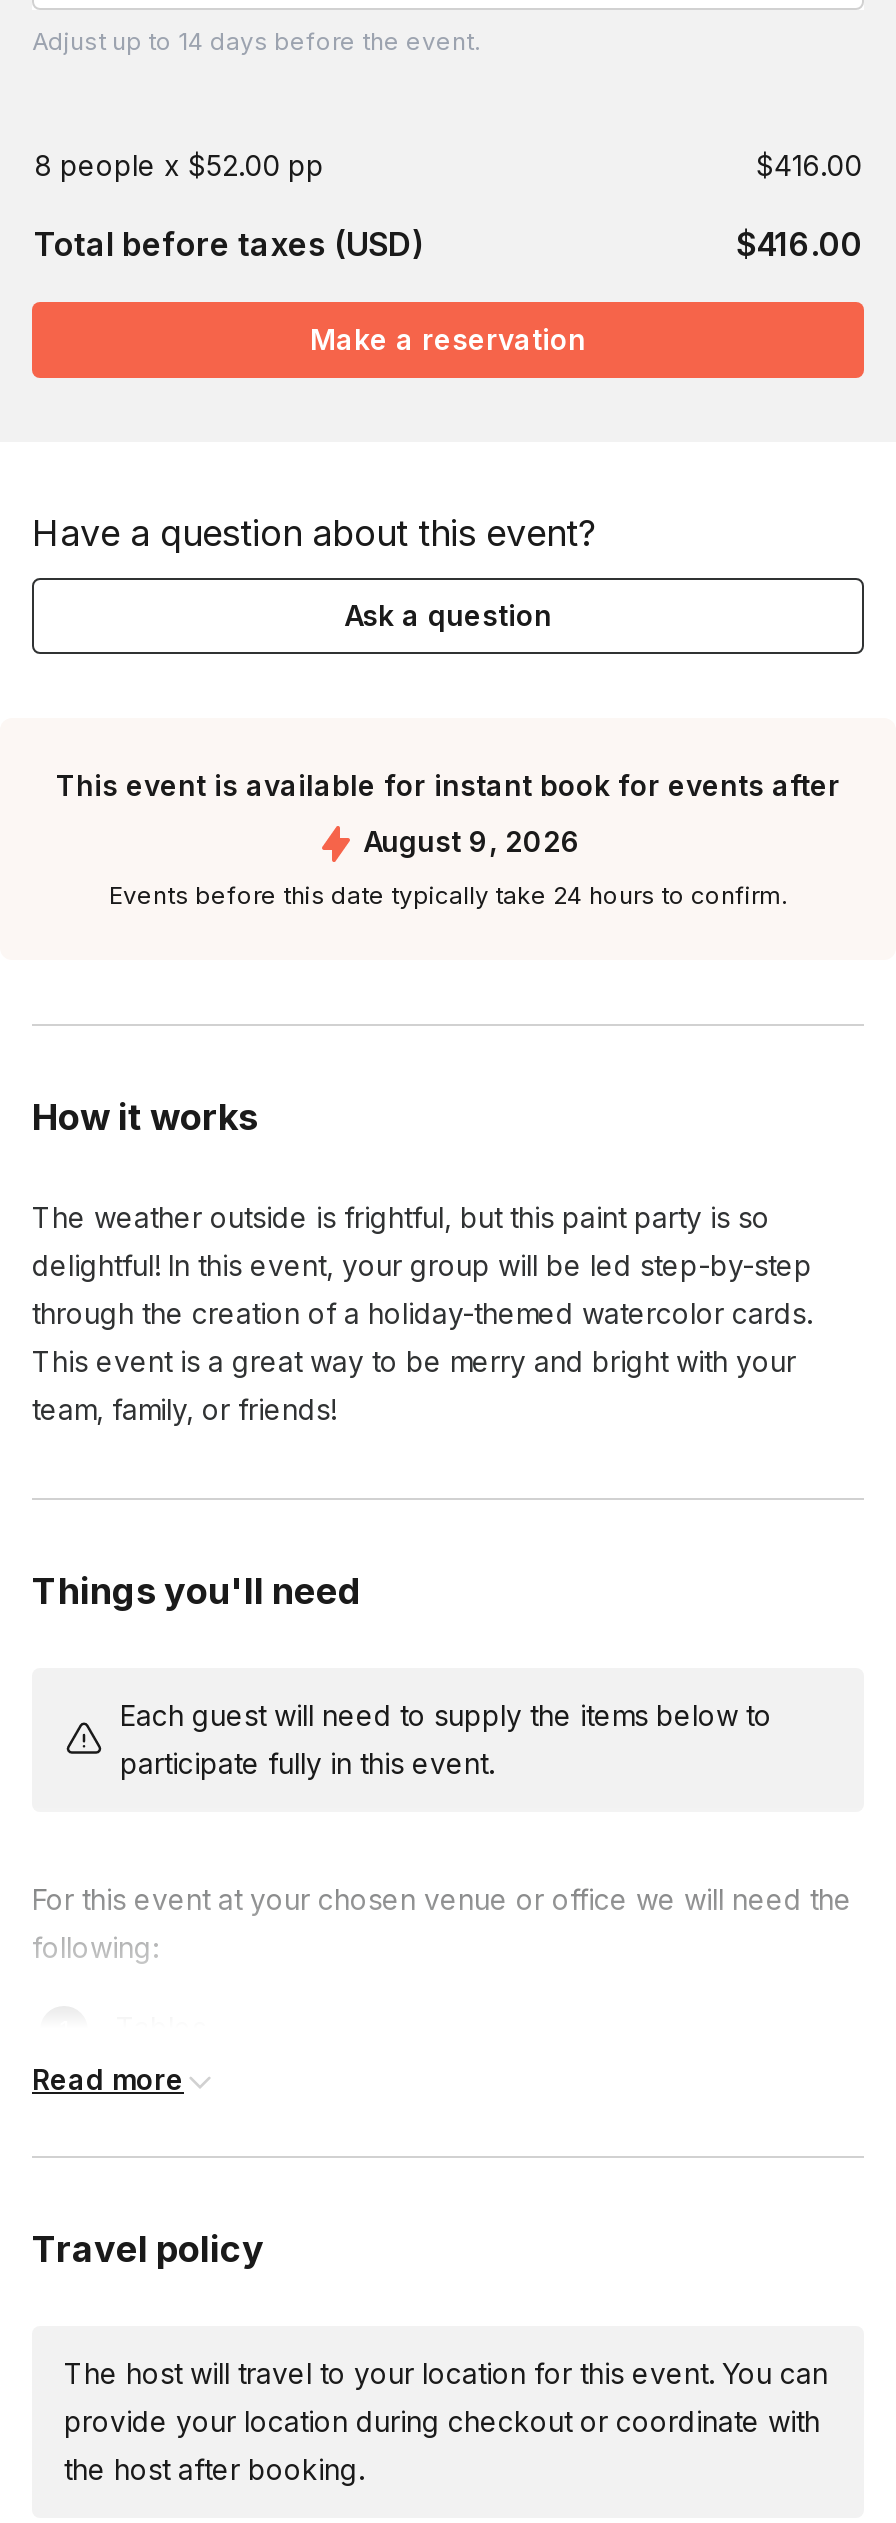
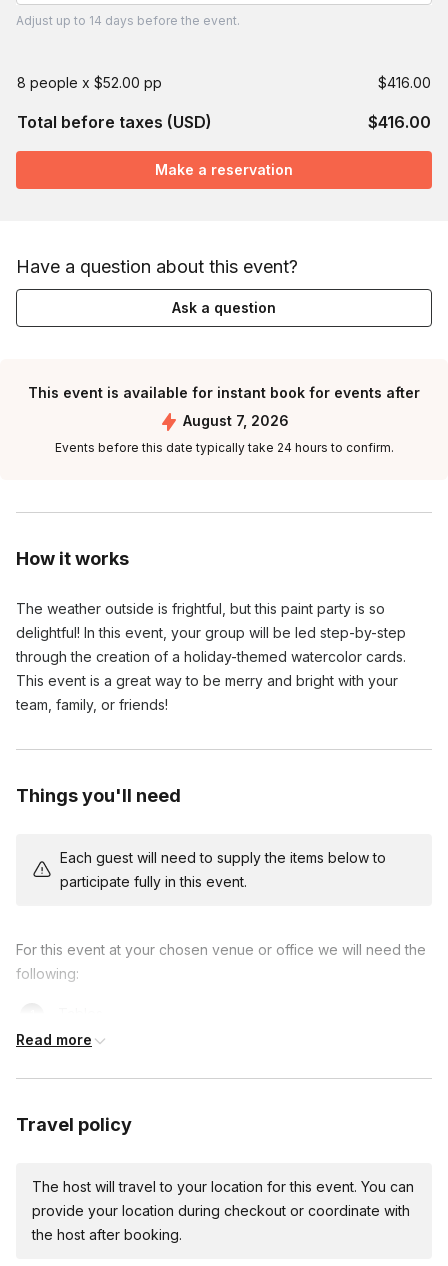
- August 9, 2026
+ August 7, 2026
